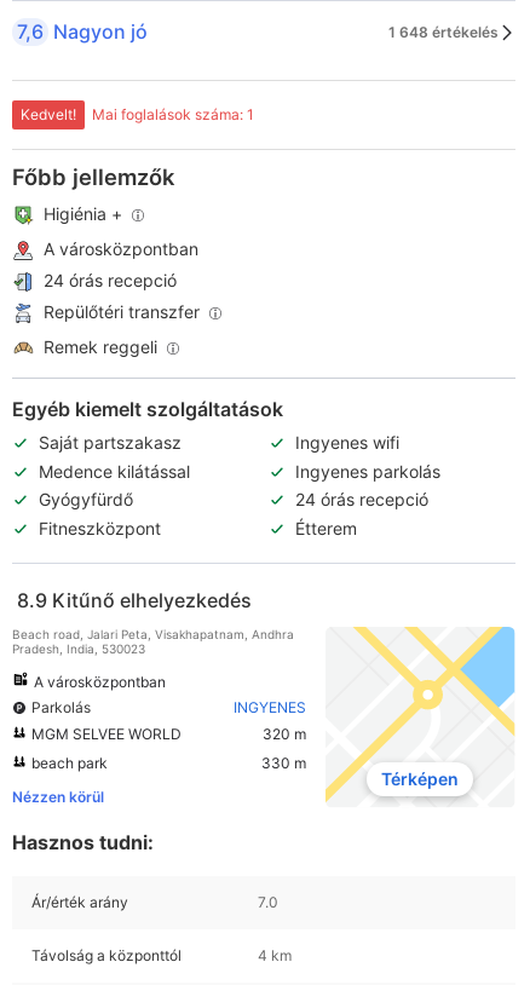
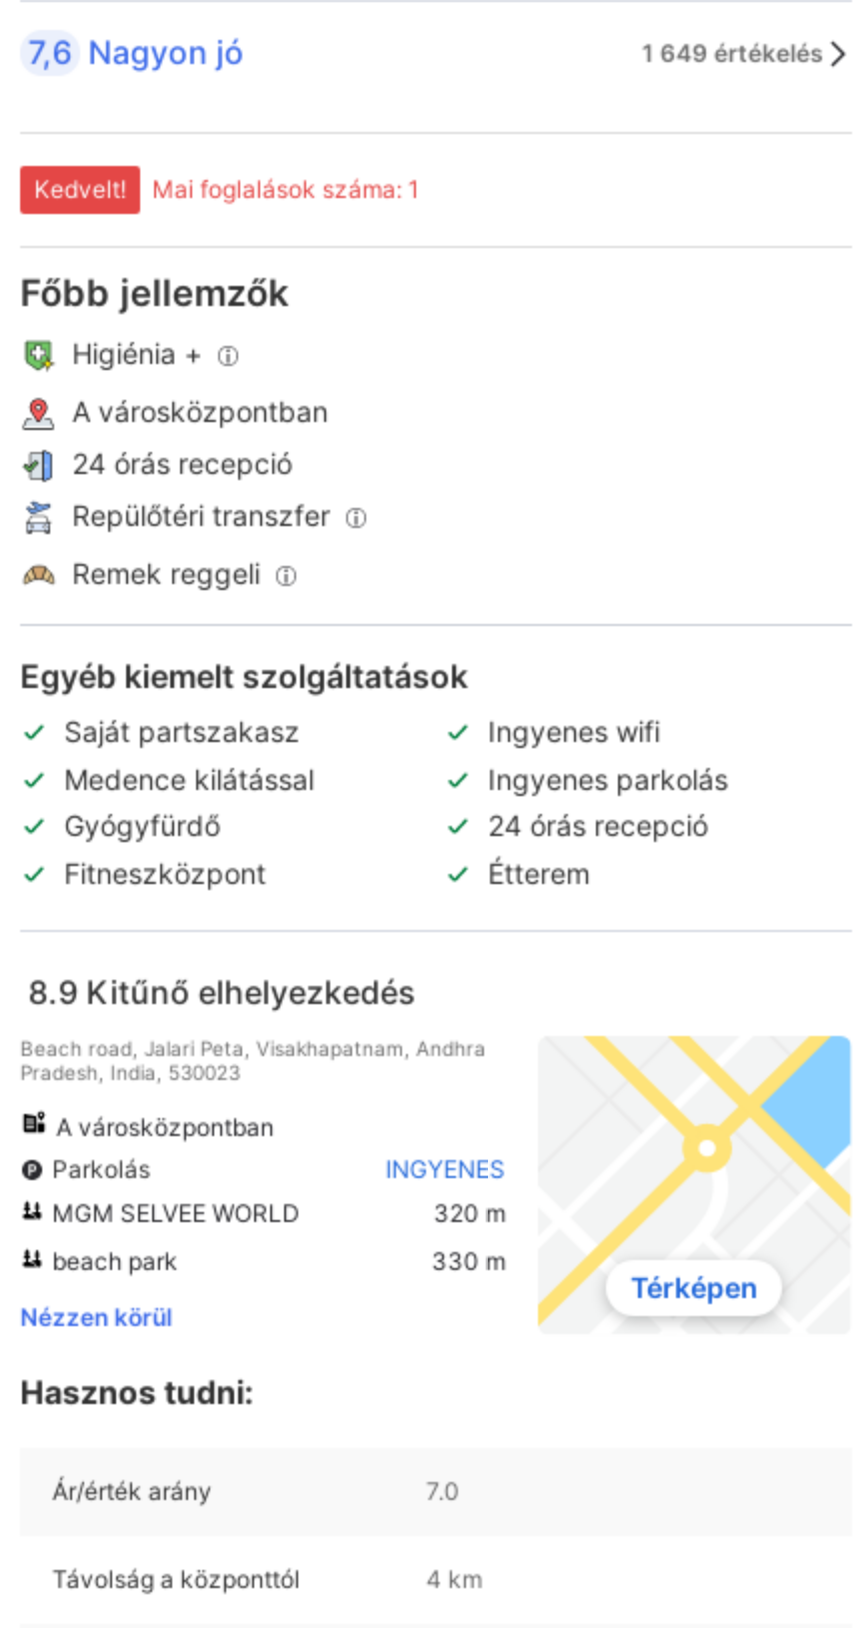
- 1 648 értékelés
+ 1 649 értékelés
